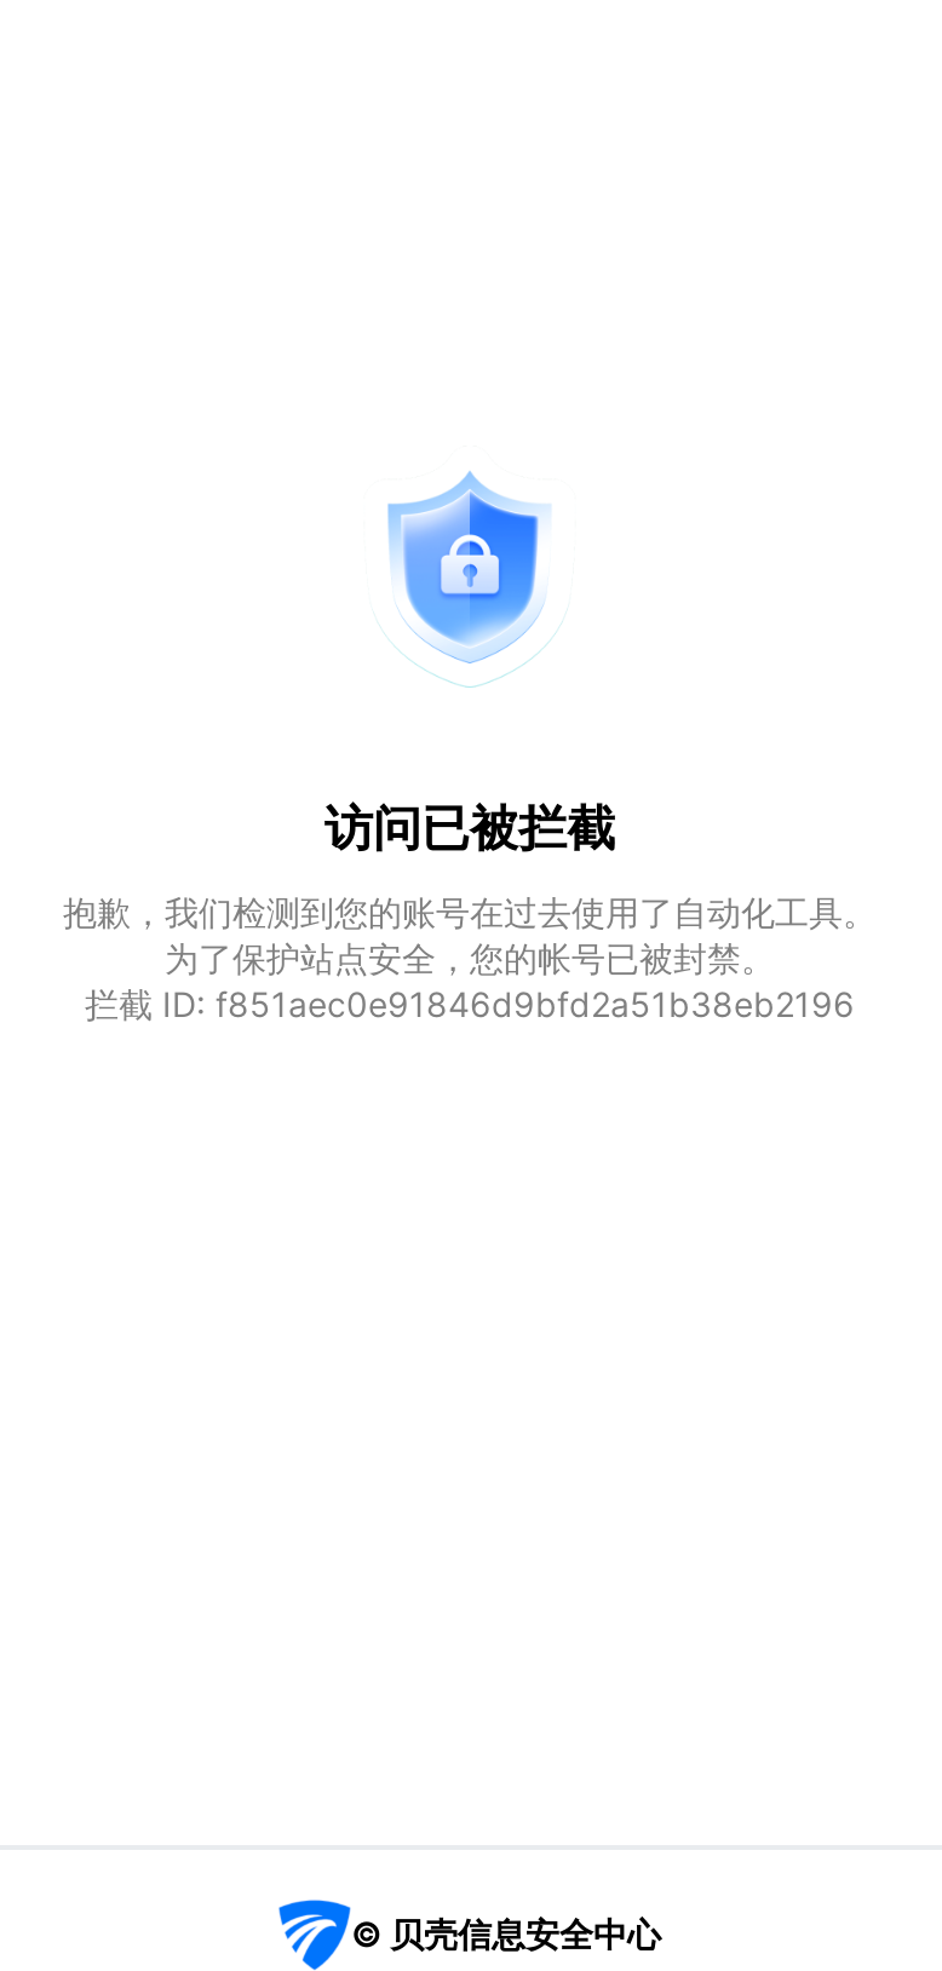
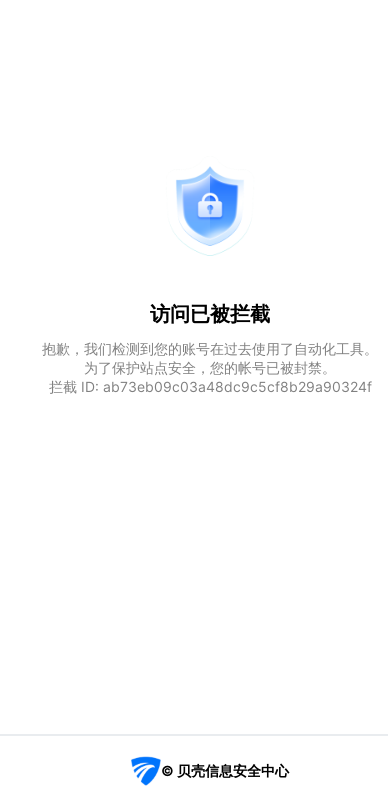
- 拦截 ID: f851aec0e91846d9bfd2a51b38eb2196
+ 拦截 ID: ab73eb09c03a48dc9c5cf8b29a90324f
